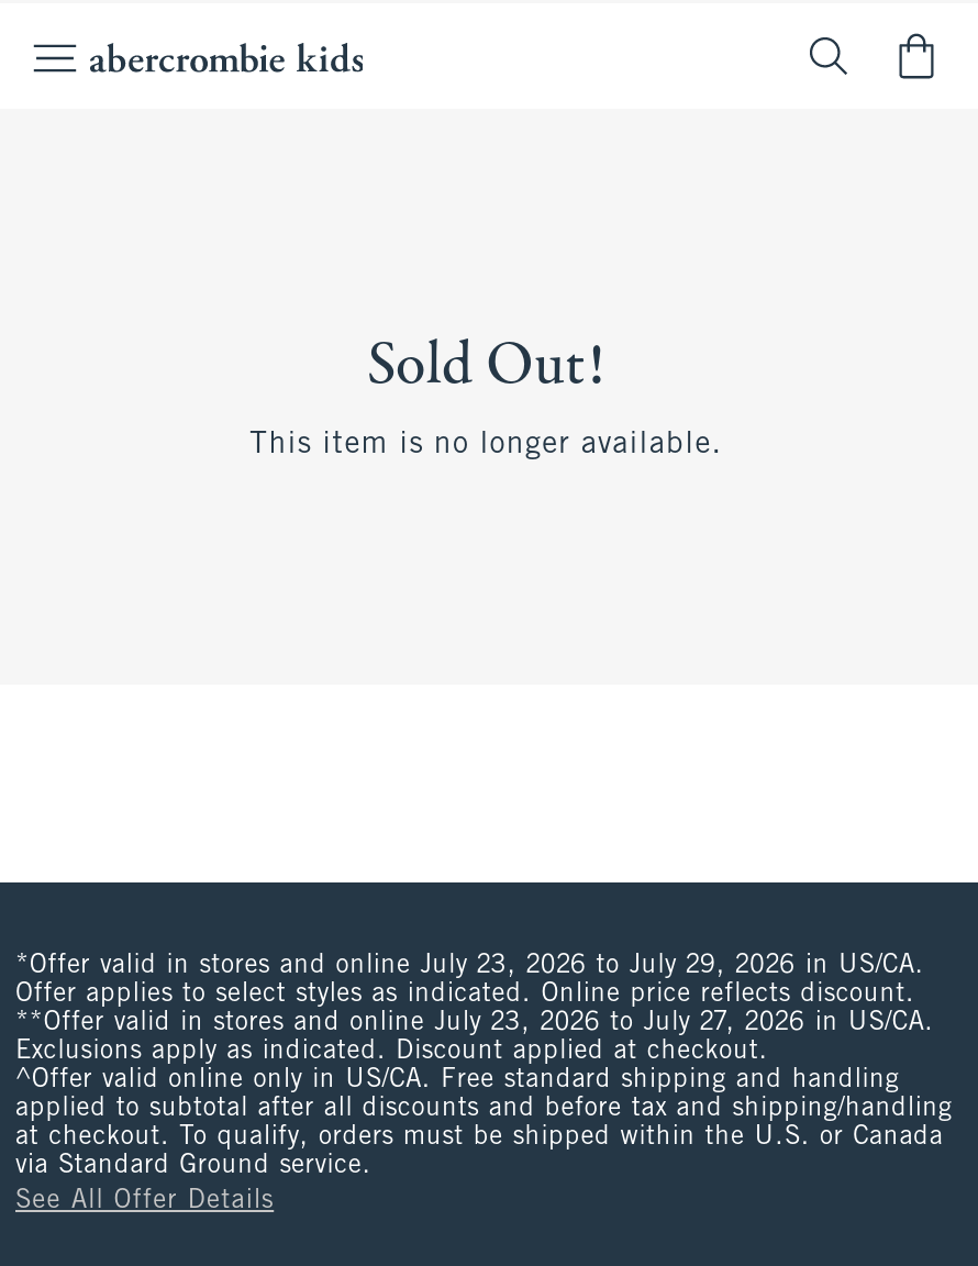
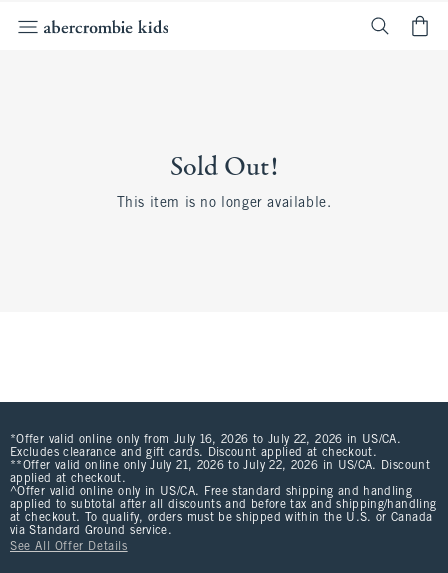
- *Offer valid in stores and online July 23, 2026 to July 29, 2026 in US/CA.
- Offer applies to select styles as indicated. Online price reflects discount.
- **Offer valid in stores and online July 23, 2026 to July 27, 2026 in US/CA.
- Exclusions apply as indicated. Discount applied at checkout.
+ *Offer valid online only from July 16, 2026 to July 22, 2026 in US/CA.
+ Excludes clearance and gift cards. Discount applied at checkout.
+ **Offer valid online only July 21, 2026 to July 22, 2026 in US/CA. Discount
+ applied at checkout.
